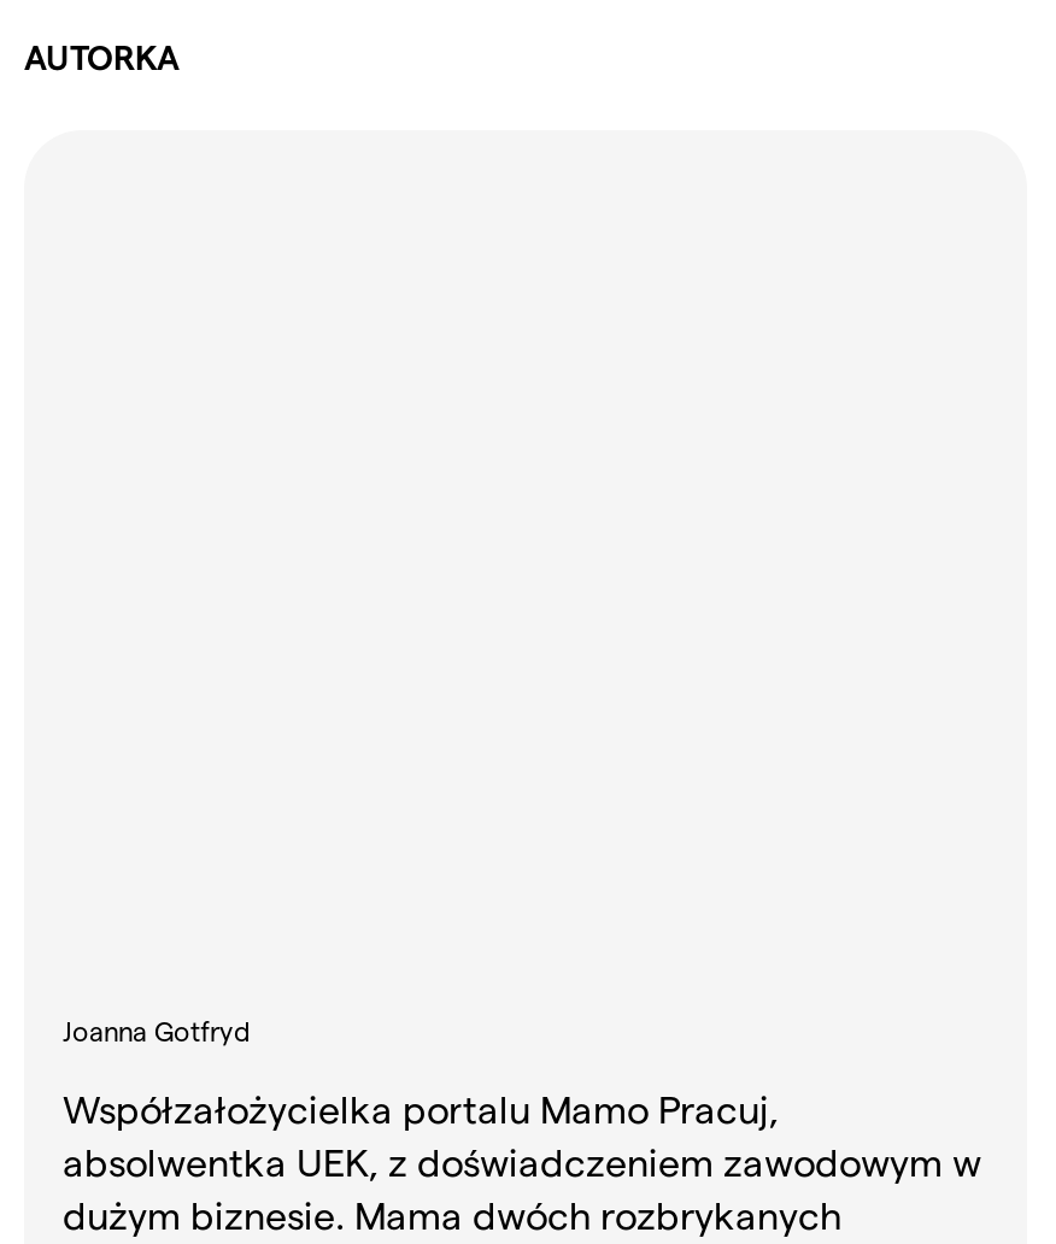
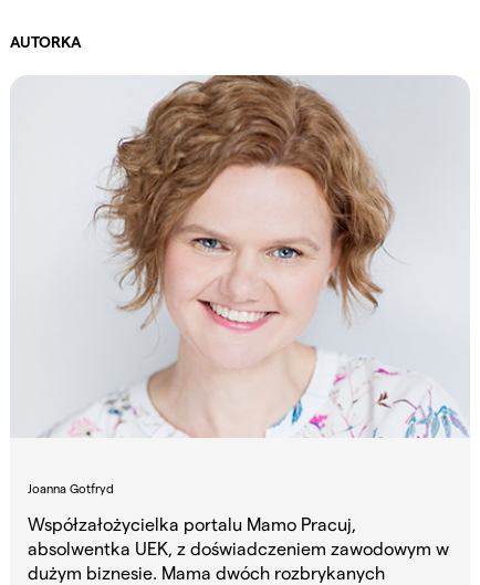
+ [image]
